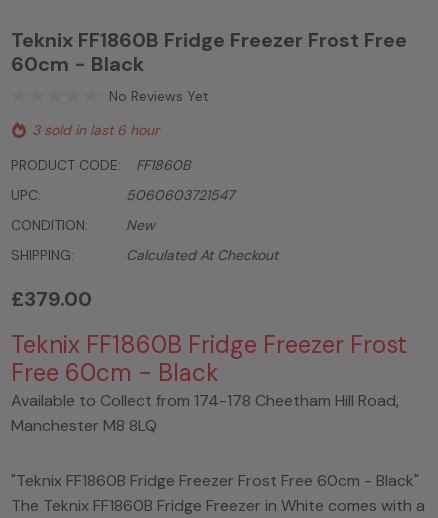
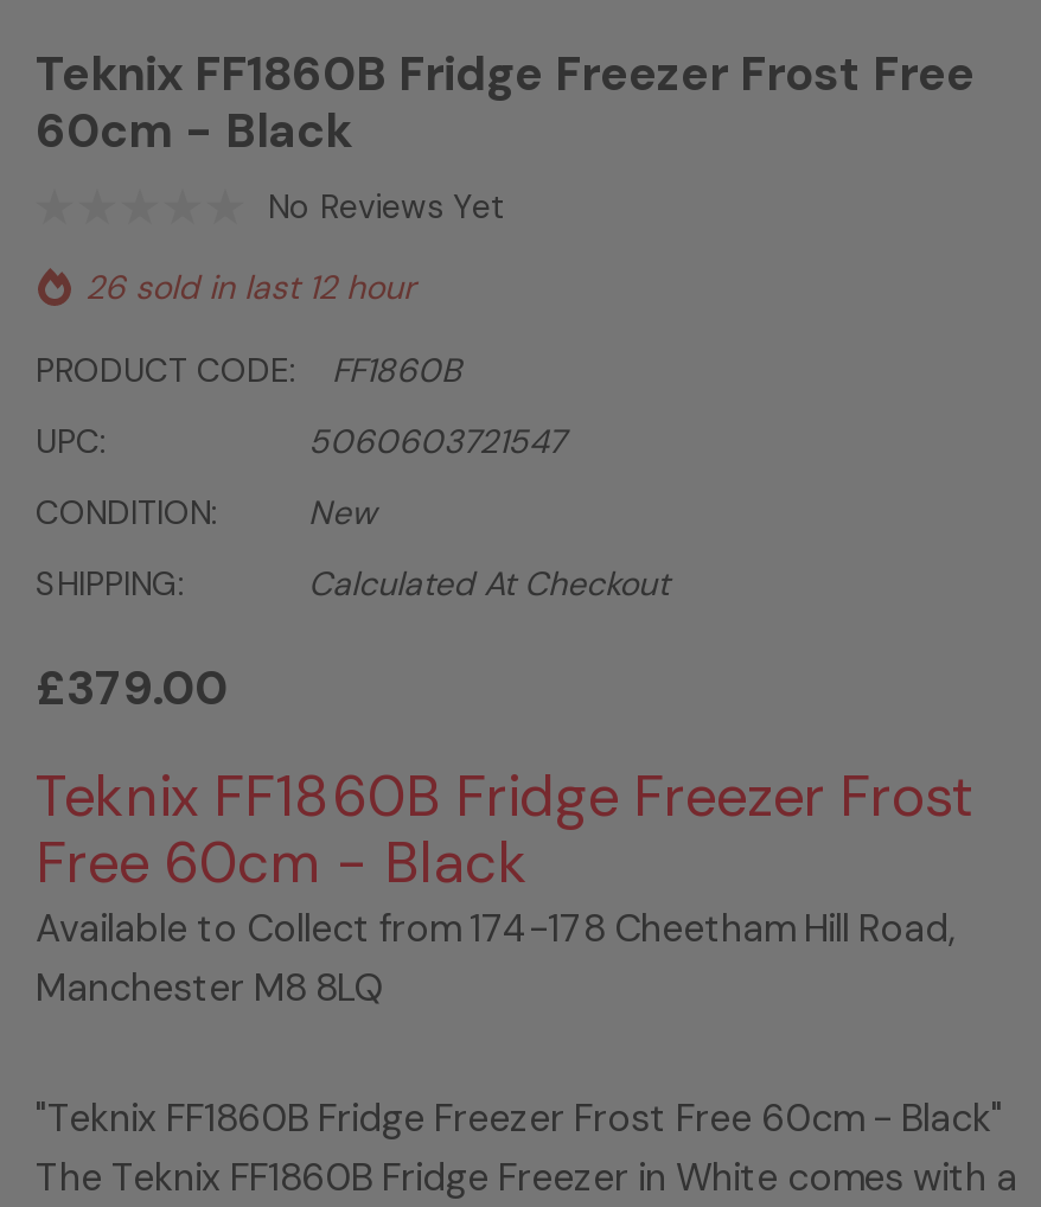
- 3 sold in last 6 hour
+ 26 sold in last 12 hour
